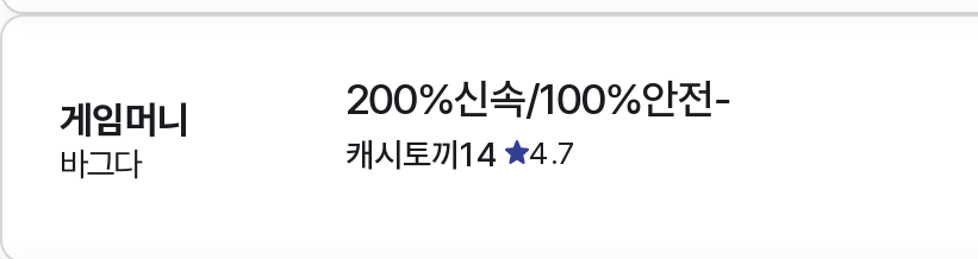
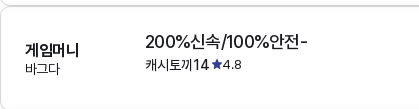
- 캐시토끼14 4.7
+ 캐시토끼14 4.8
